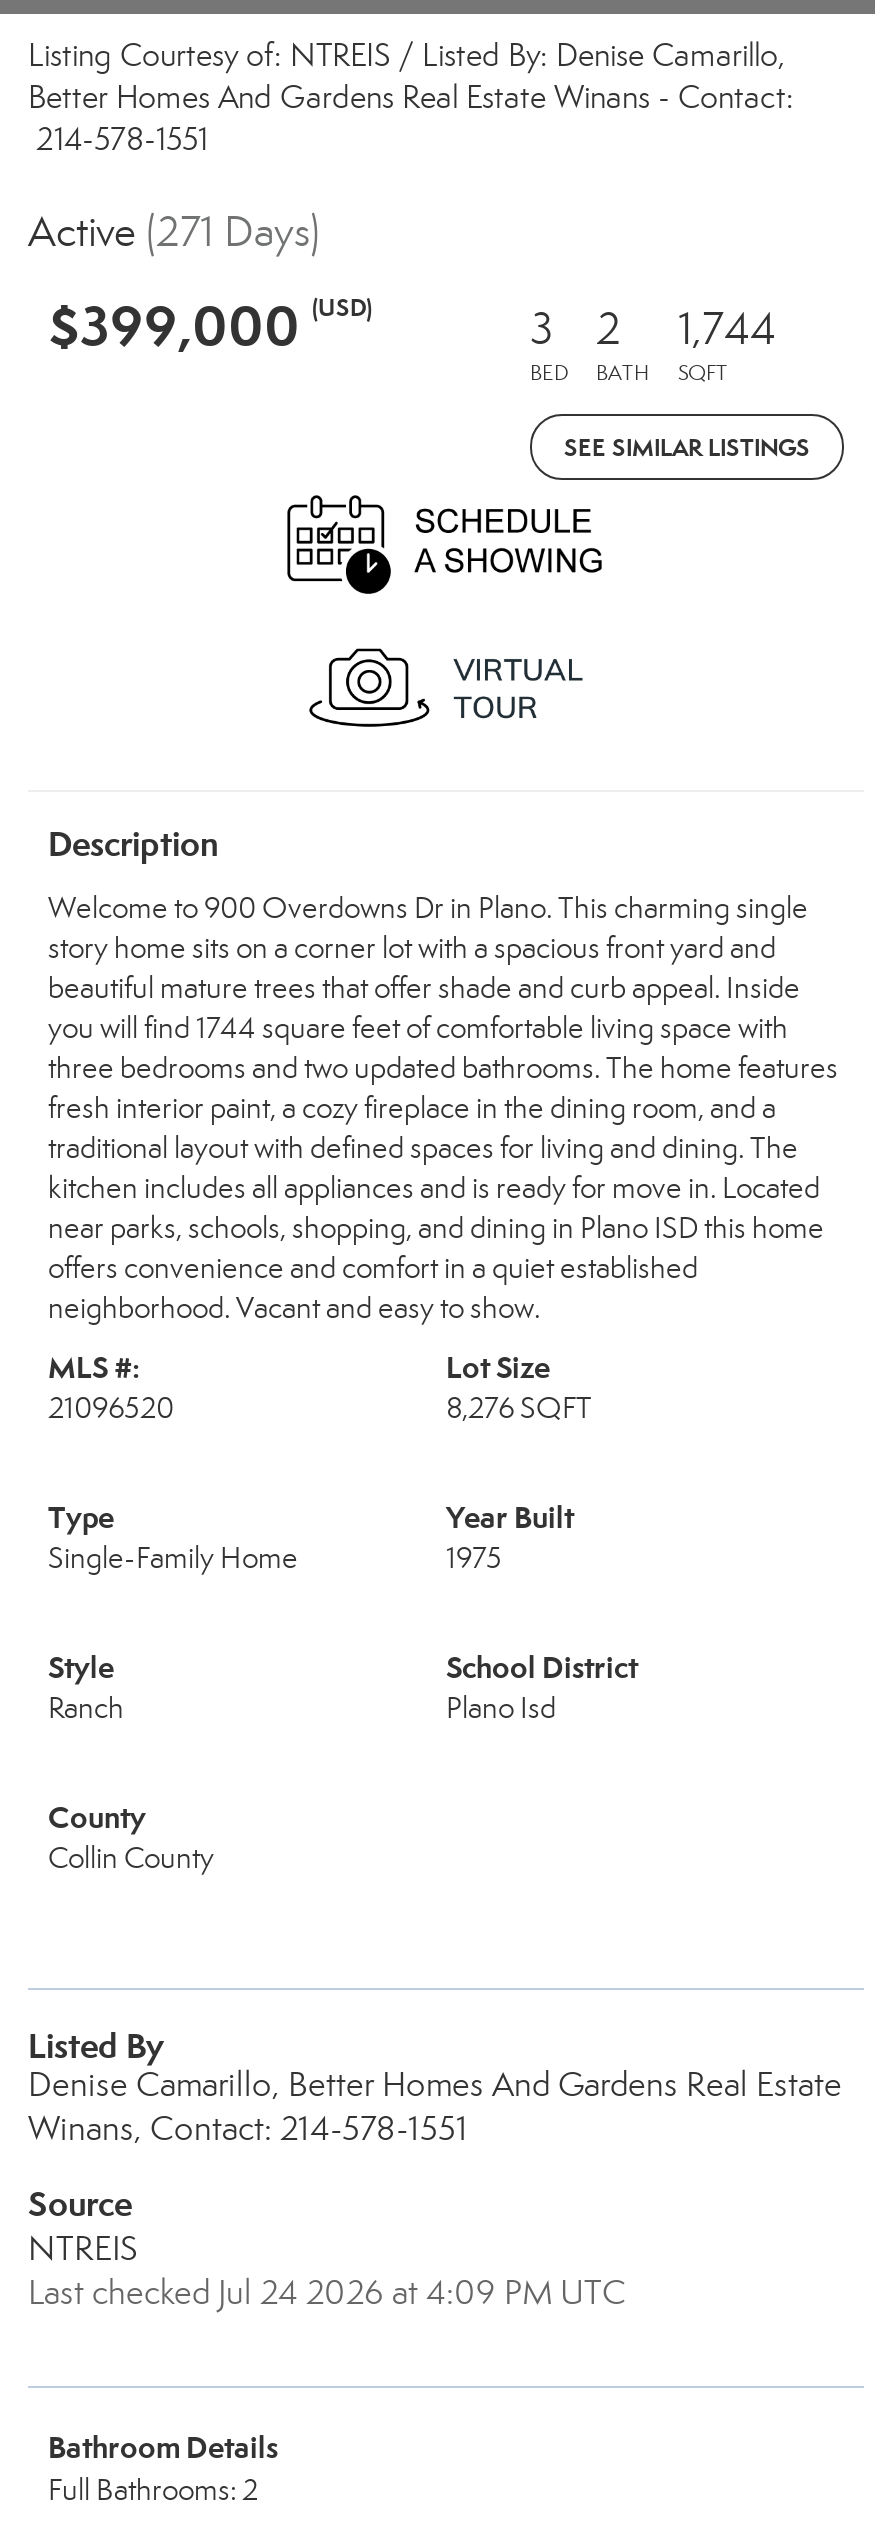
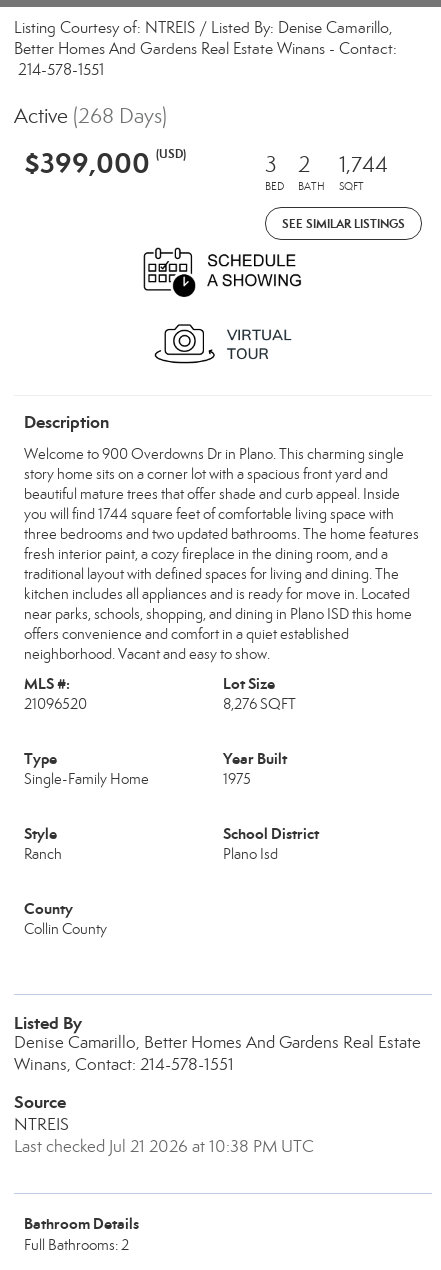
- Active (271 Days)
+ Active (268 Days)

- Last checked Jul 24 2026 at 4:09 PM UTC
+ Last checked Jul 21 2026 at 10:38 PM UTC
